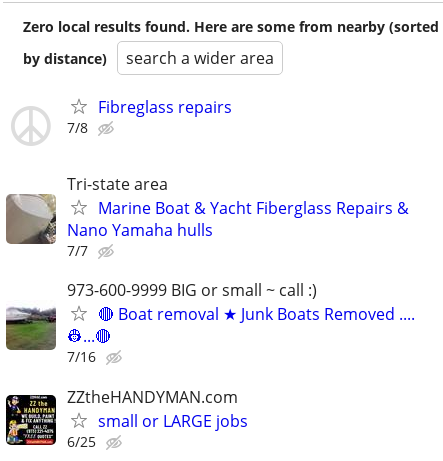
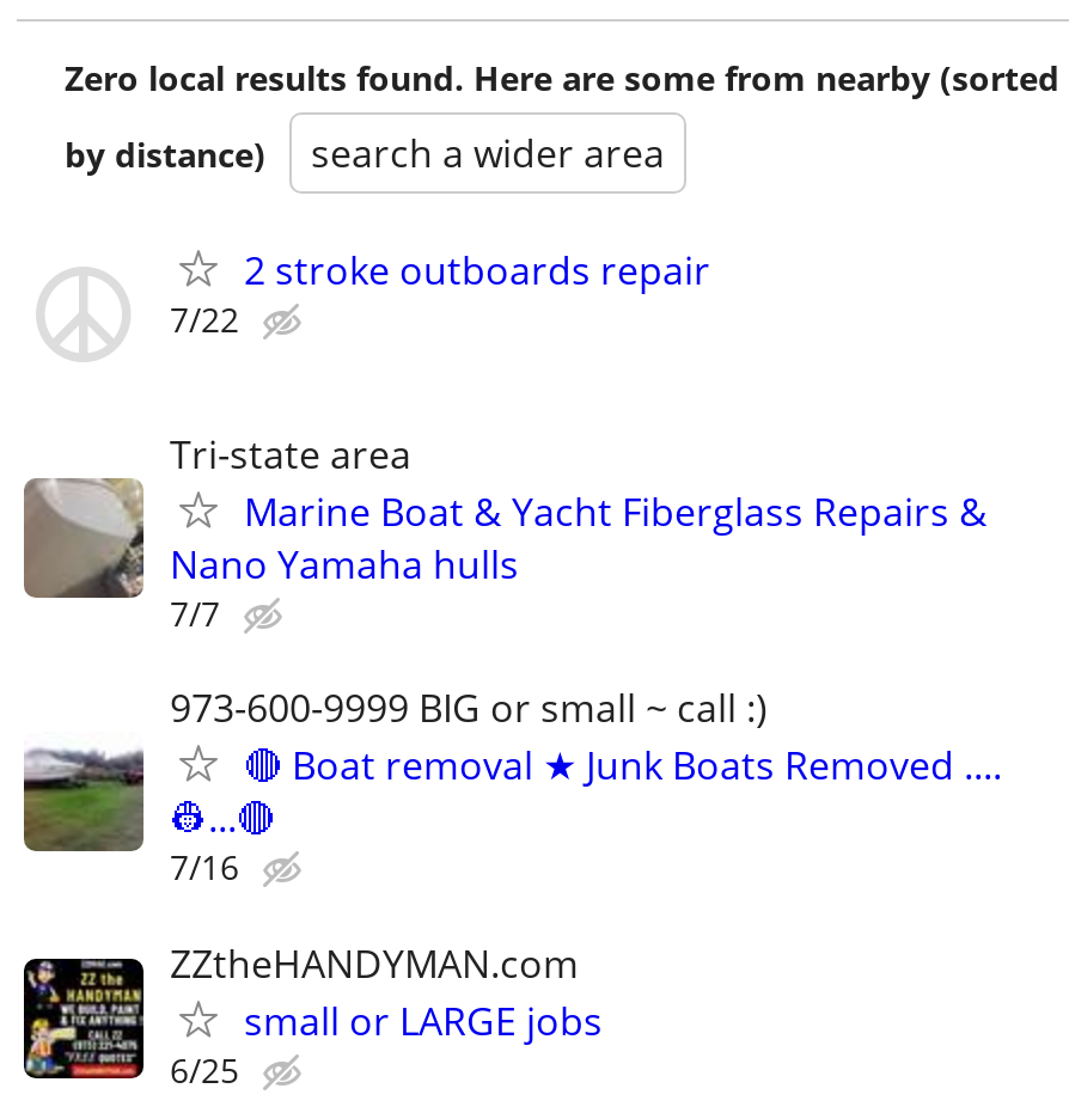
- Fibreglass repairs
- 7/8
+ 2 stroke outboards repair
+ 7/22
